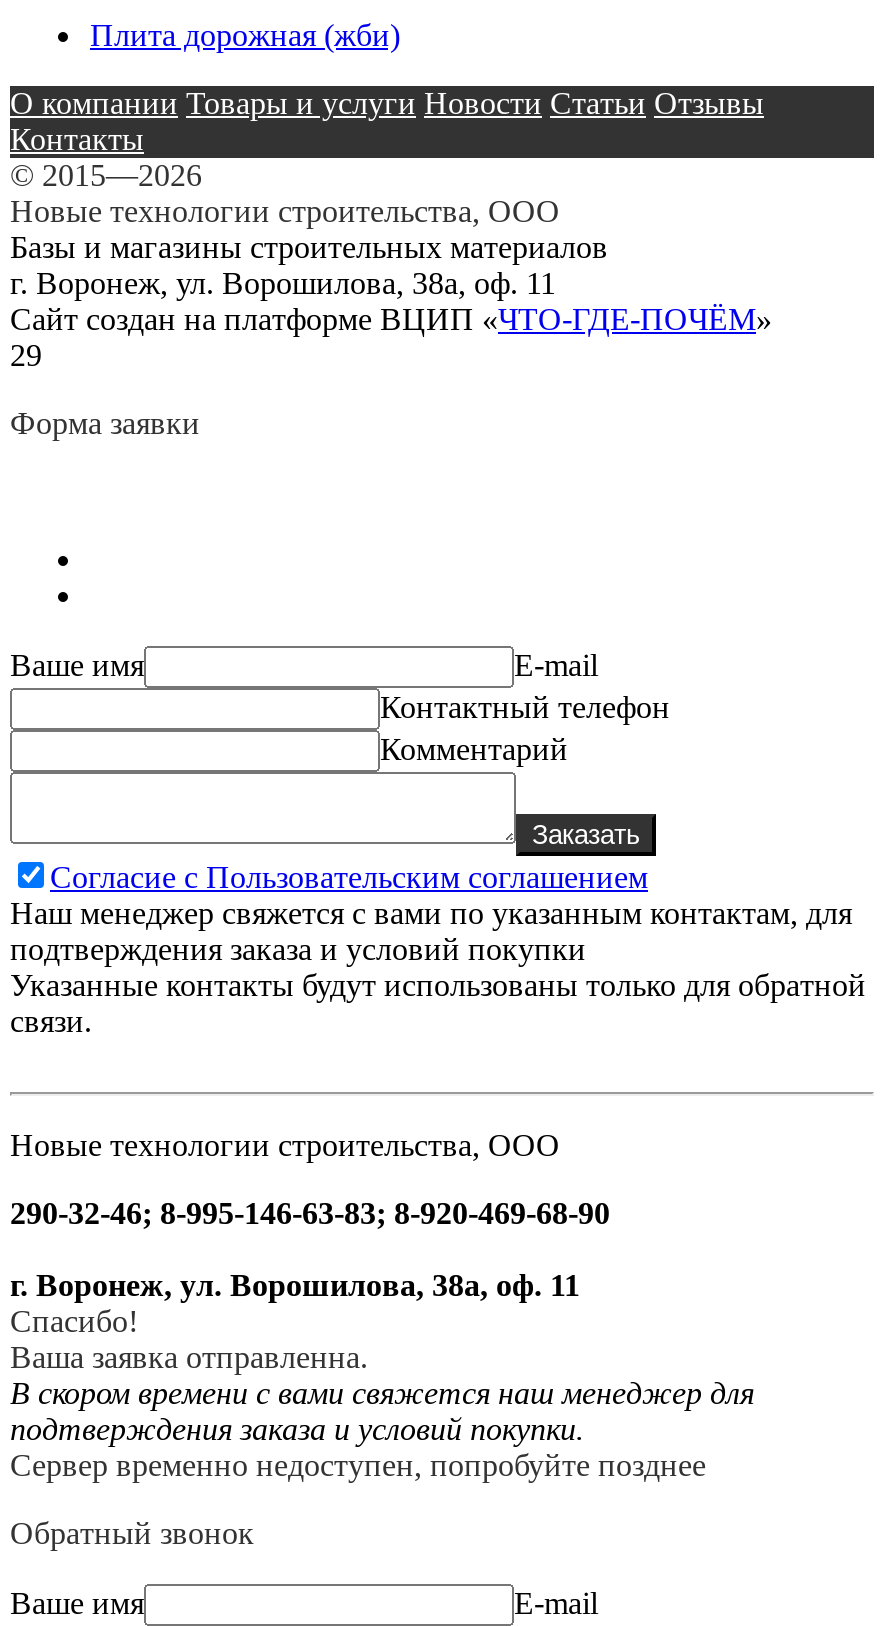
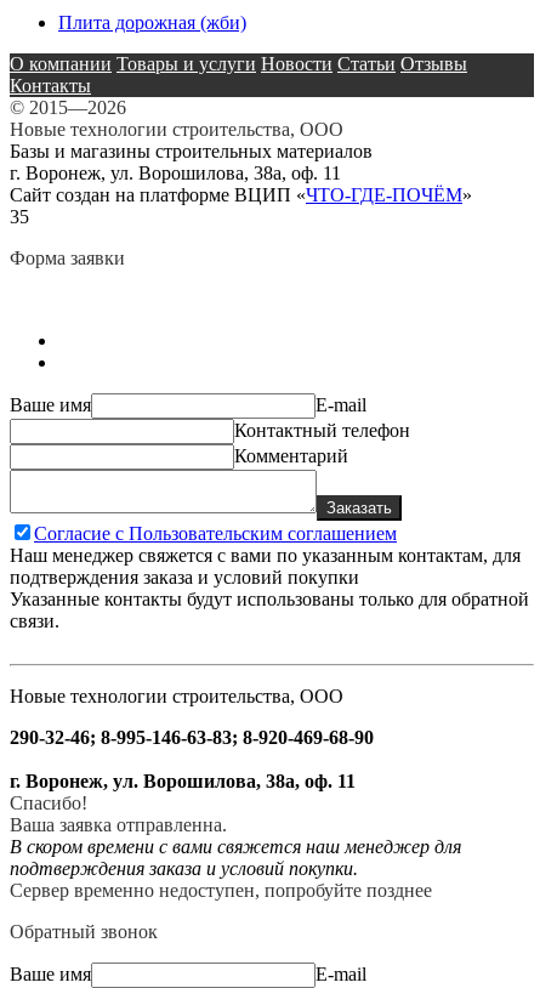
- 29
+ 35
